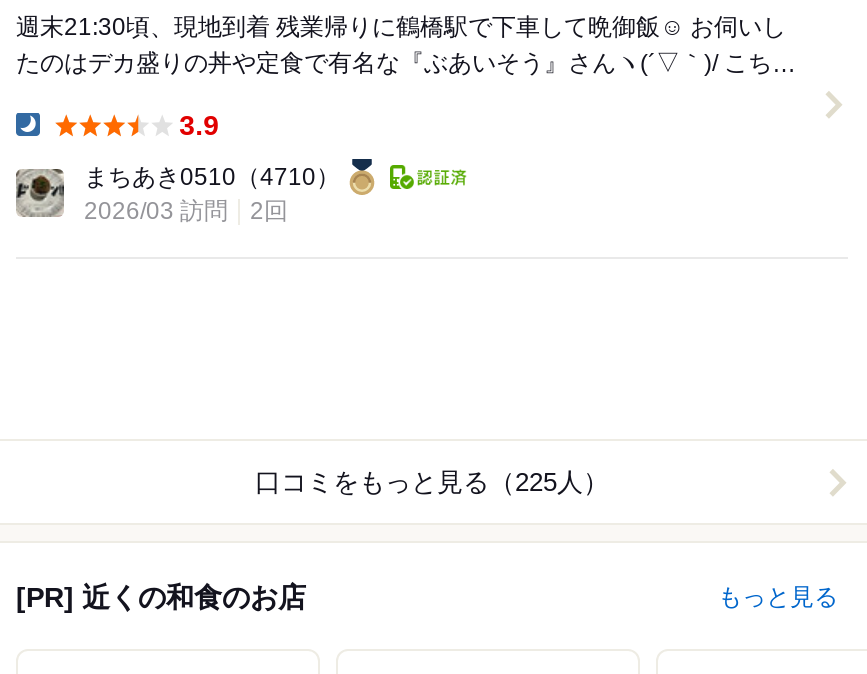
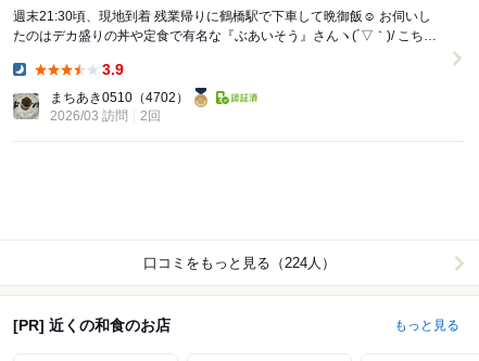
- まちあき0510（4710）
+ まちあき0510（4702）

- 口コミをもっと見る（225人）
+ 口コミをもっと見る（224人）
